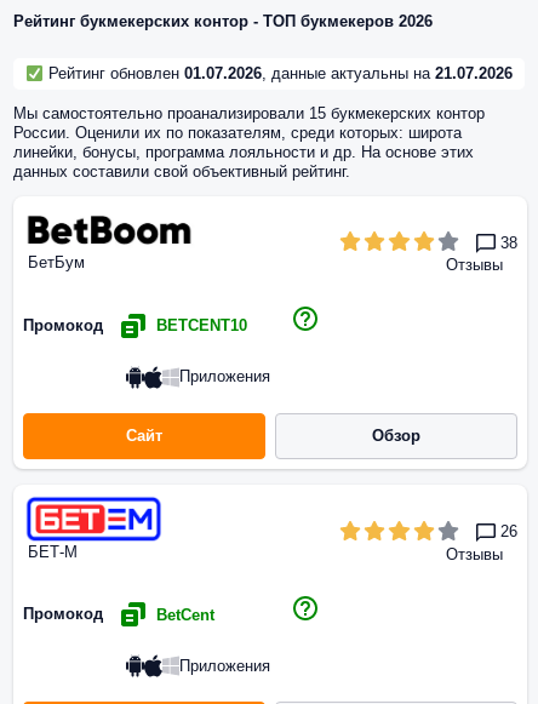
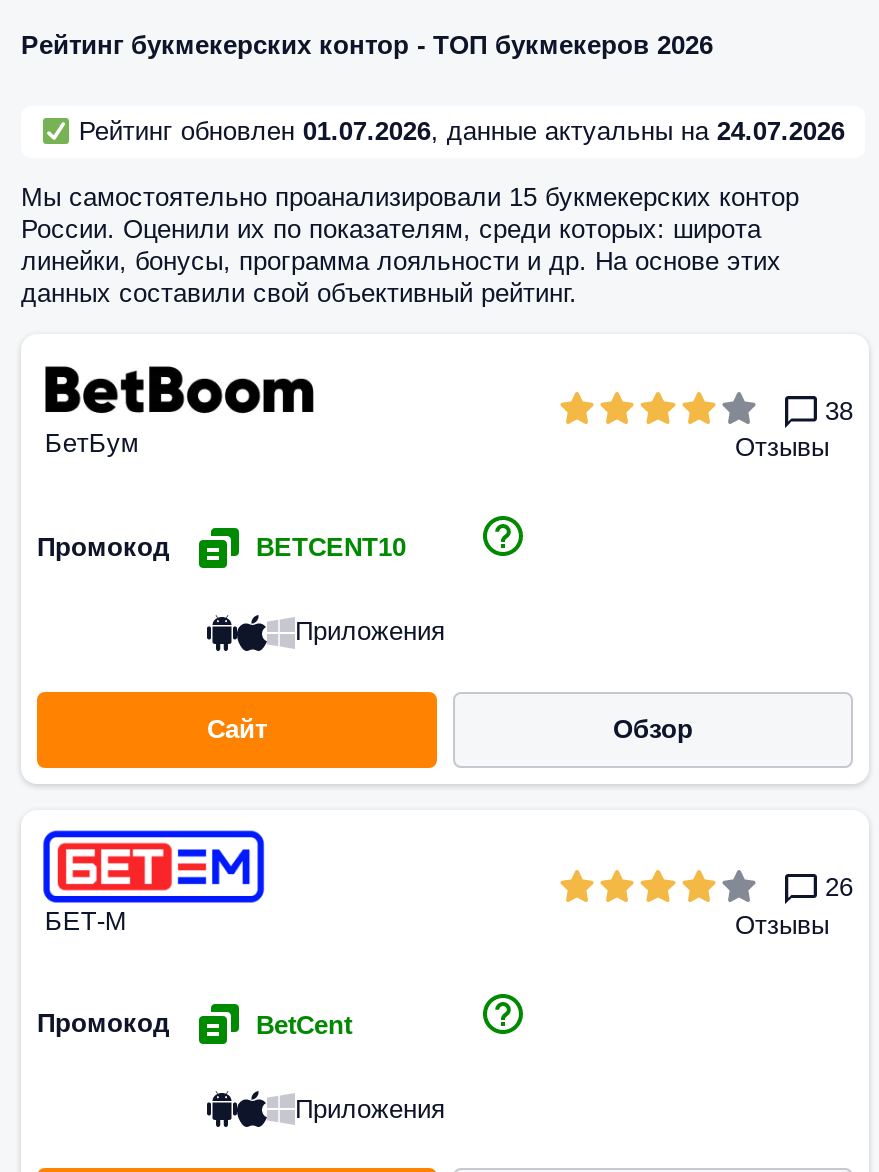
- Рейтинг обновлен 01.07.2026, данные актуальны на 21.07.2026
+ Рейтинг обновлен 01.07.2026, данные актуальны на 24.07.2026
